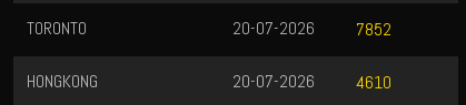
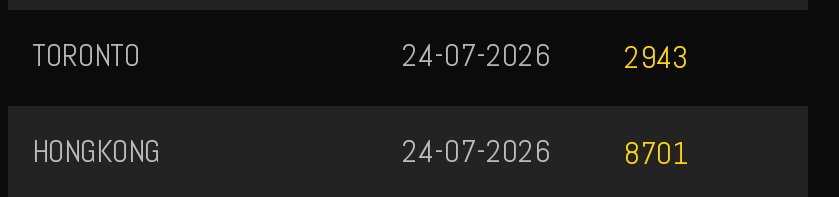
- 20-07-2026
+ 24-07-2026

- 7852
+ 2943

- 20-07-2026
+ 24-07-2026

- 4610
+ 8701
